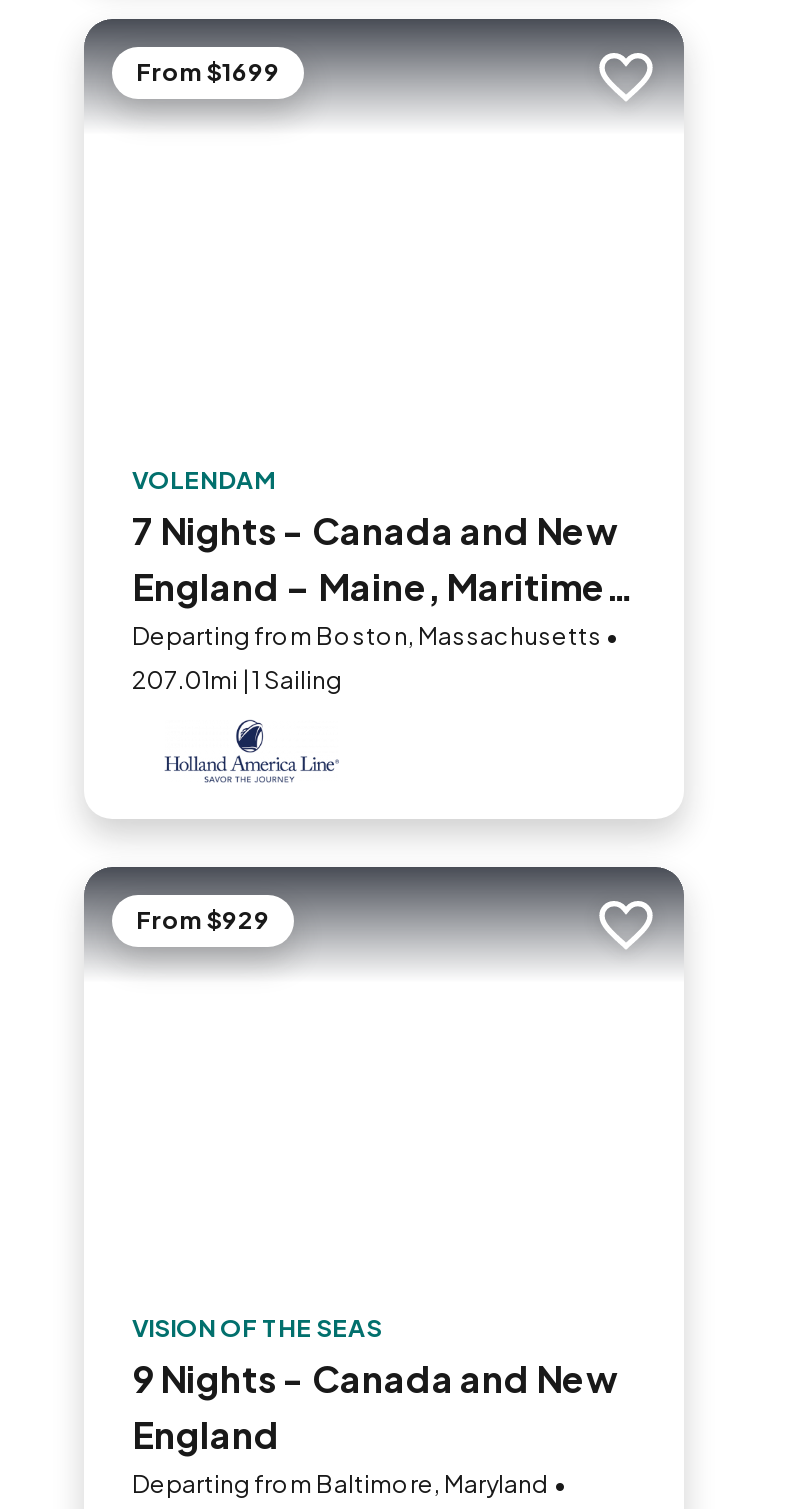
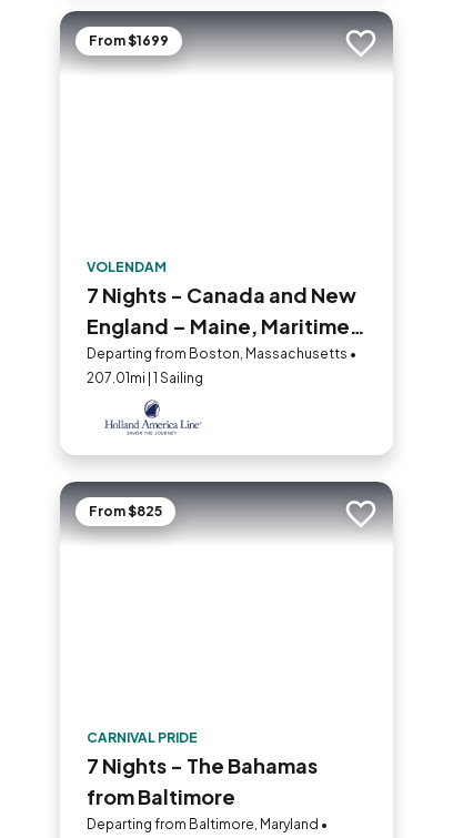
- From $929
+ From $825

- VISION OF THE SEAS
- 9 Nights - Canada and New
- England
+ CARNIVAL PRIDE
+ 7 Nights - The Bahamas
+ from Baltimore
